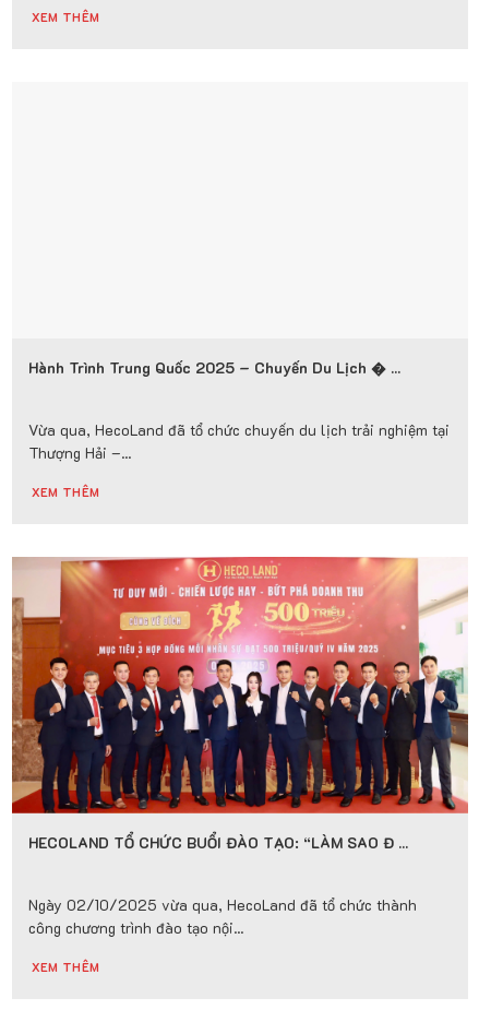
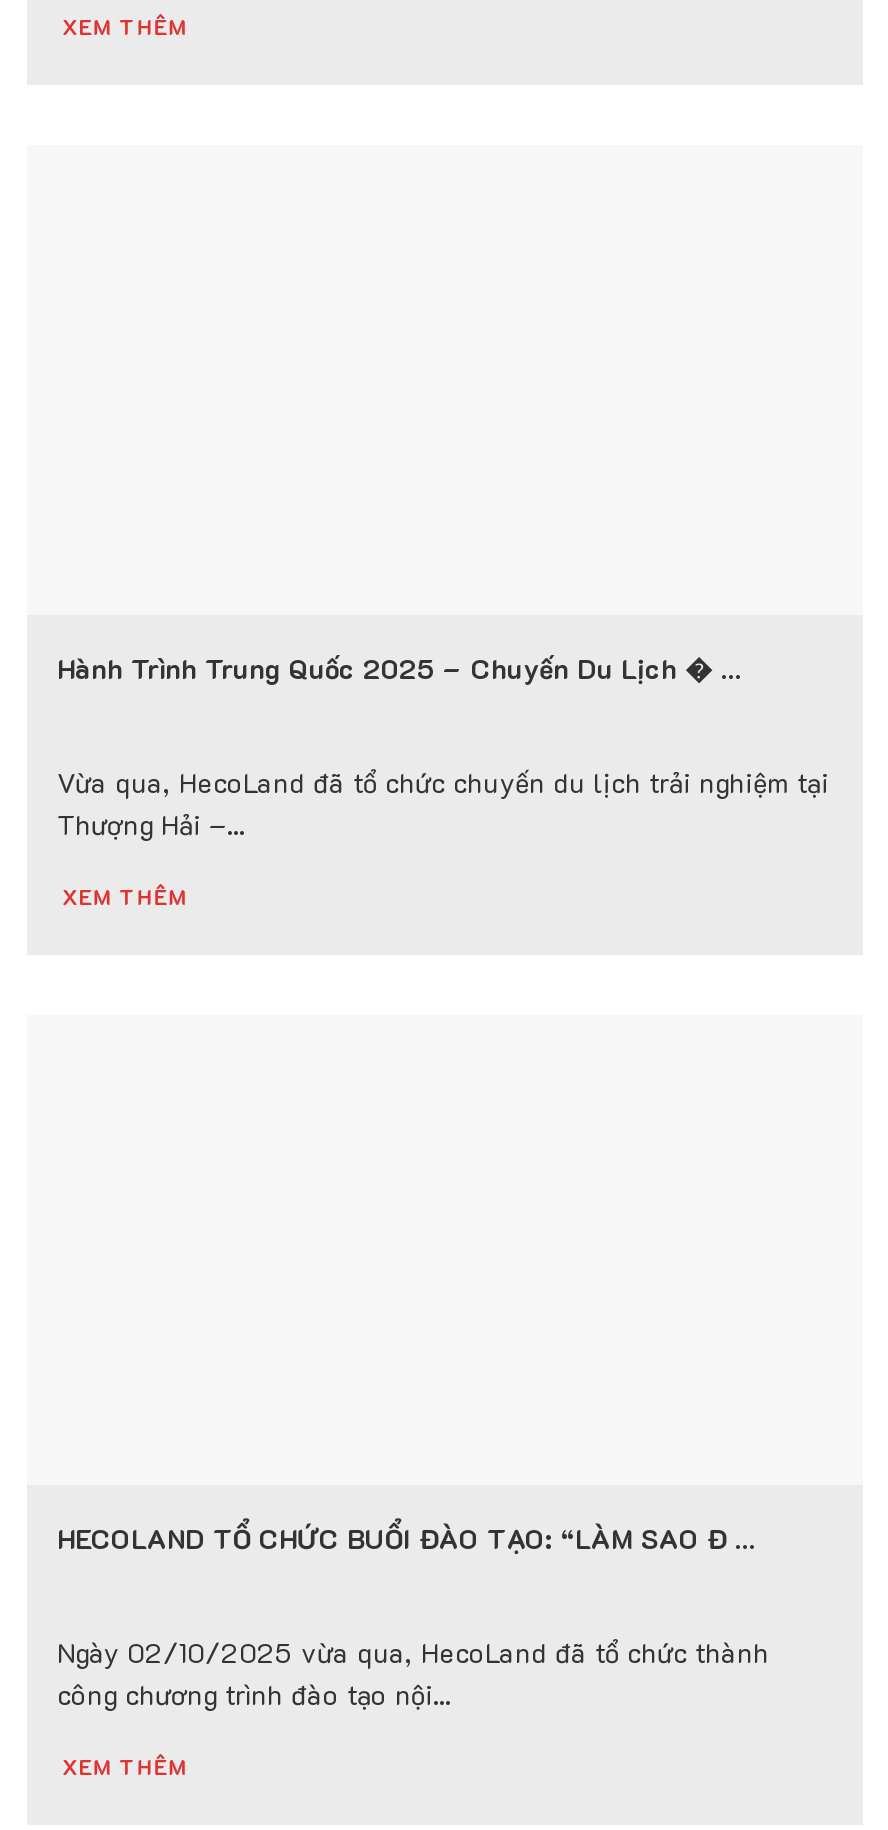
- [image]
